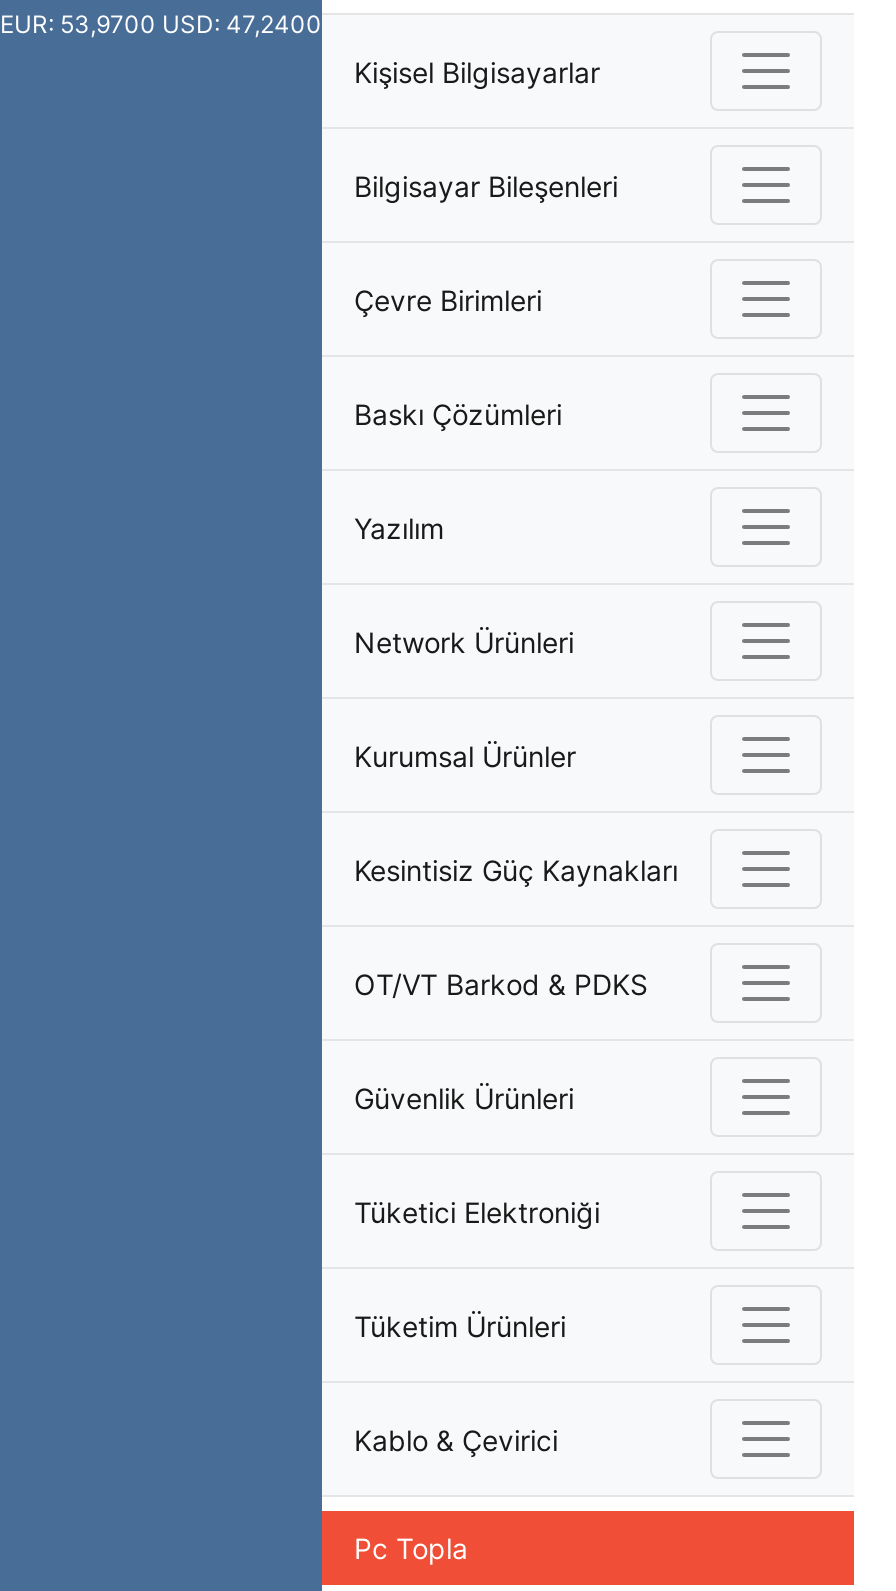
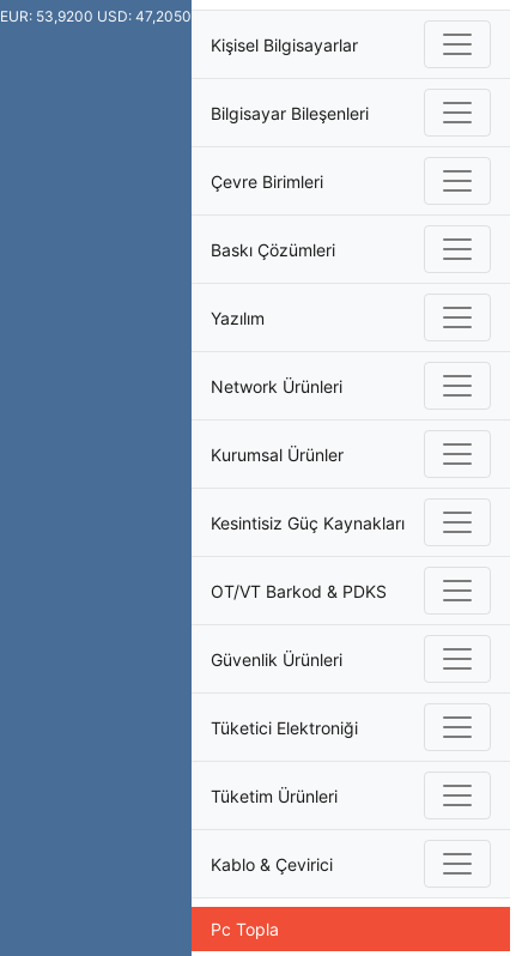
- EUR: 53,9700 USD: 47,2400
+ EUR: 53,9200 USD: 47,2050
